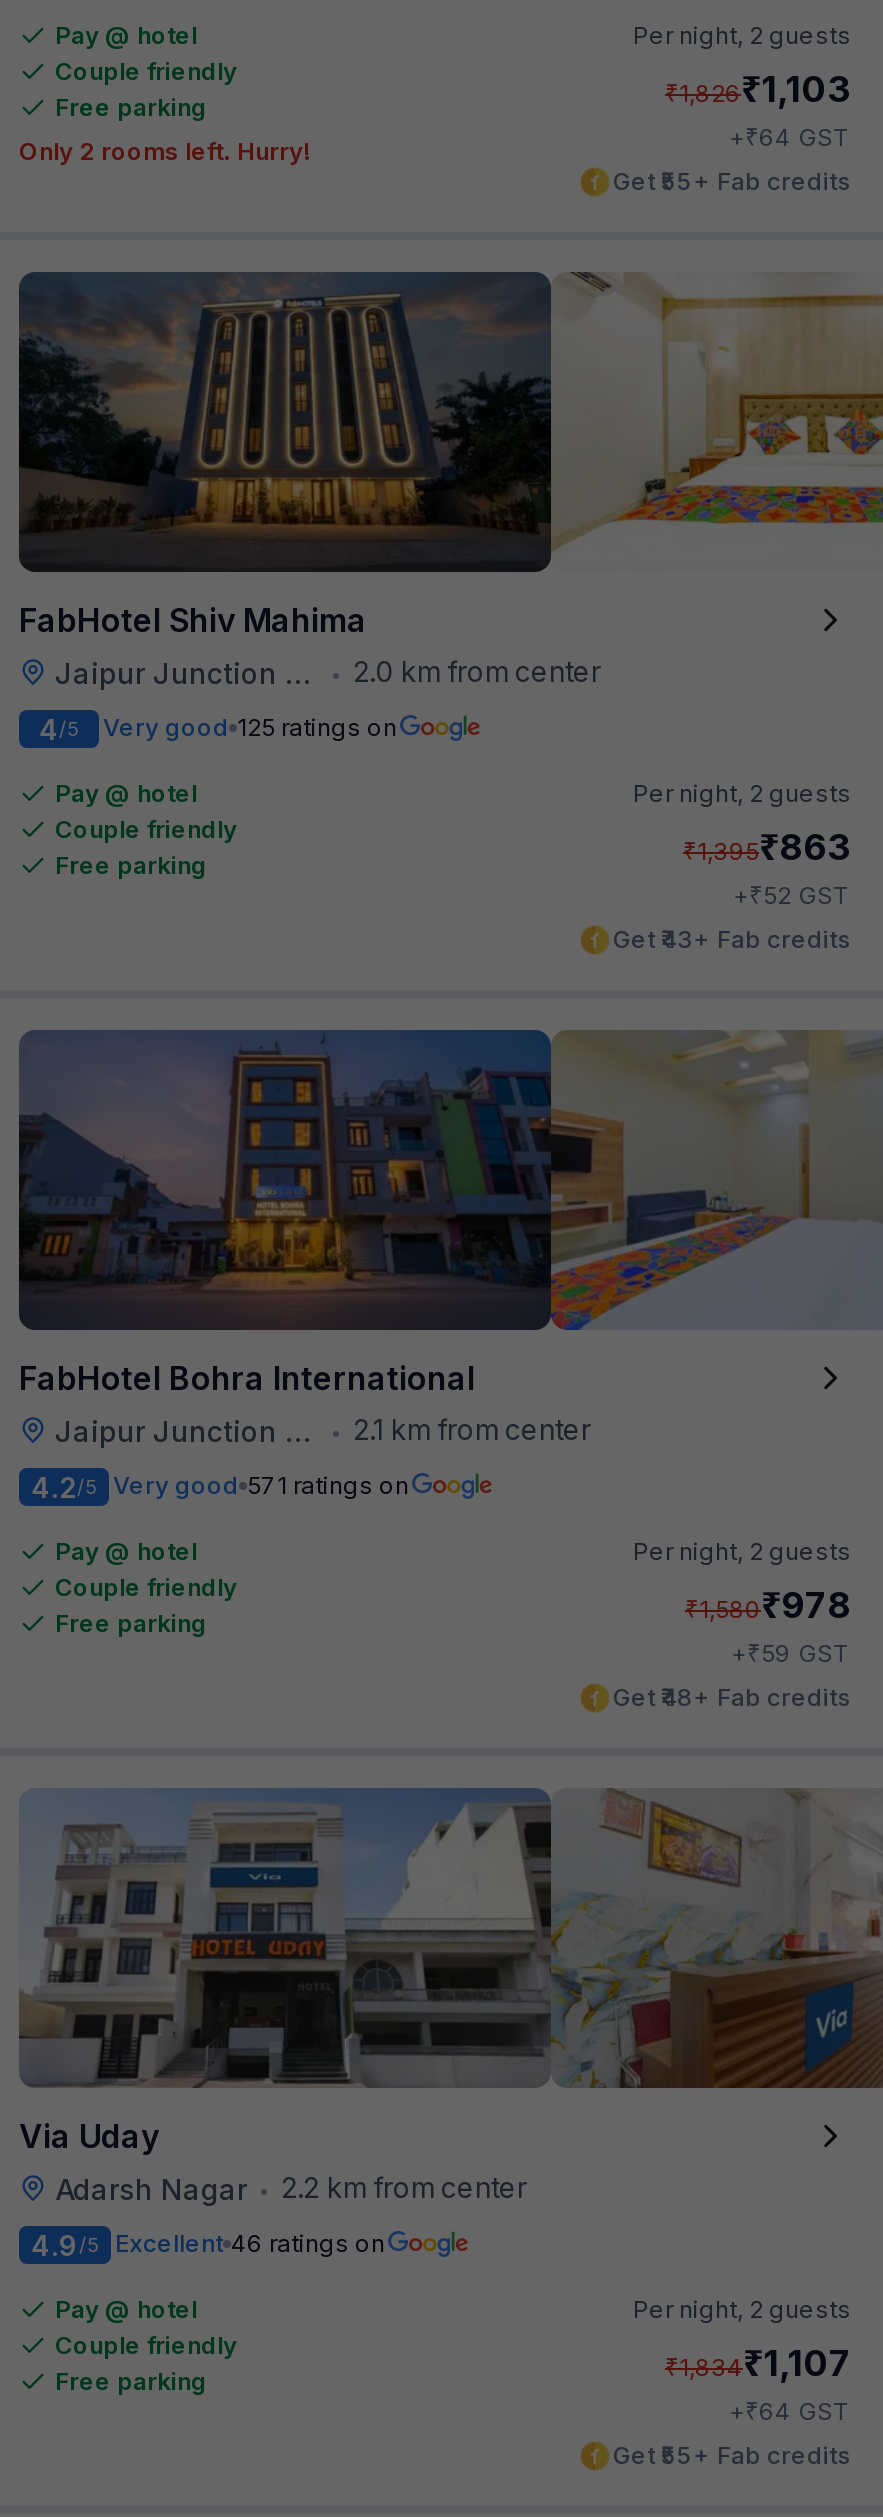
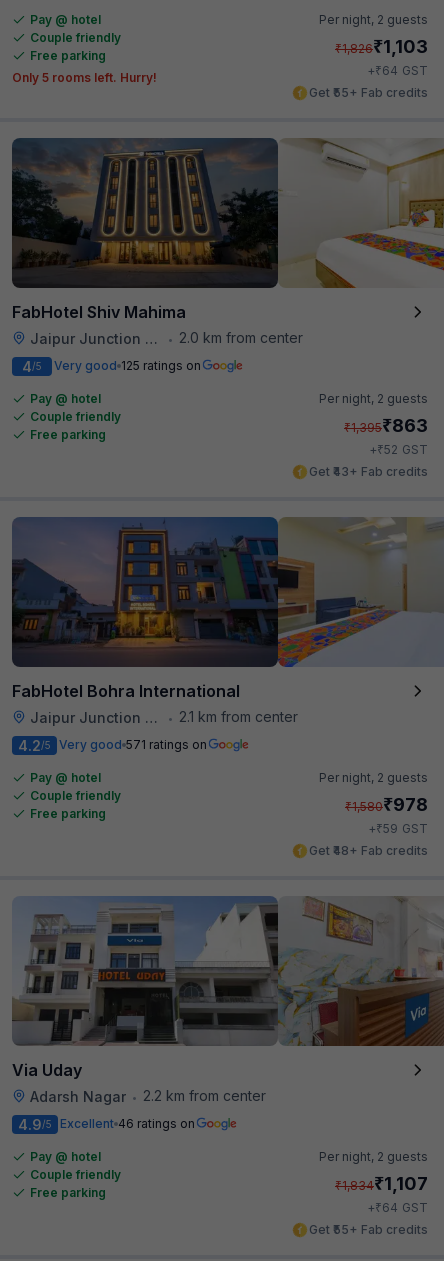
- Only 2 rooms left. Hurry!
+ Only 5 rooms left. Hurry!

- [image]
+ [image]
